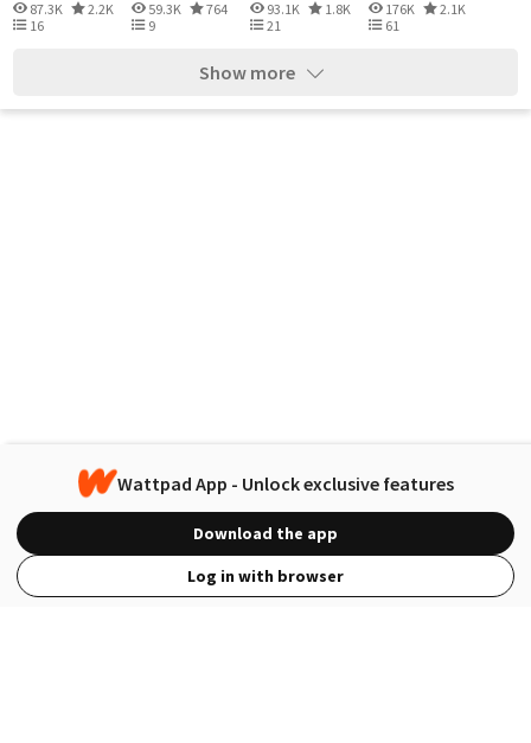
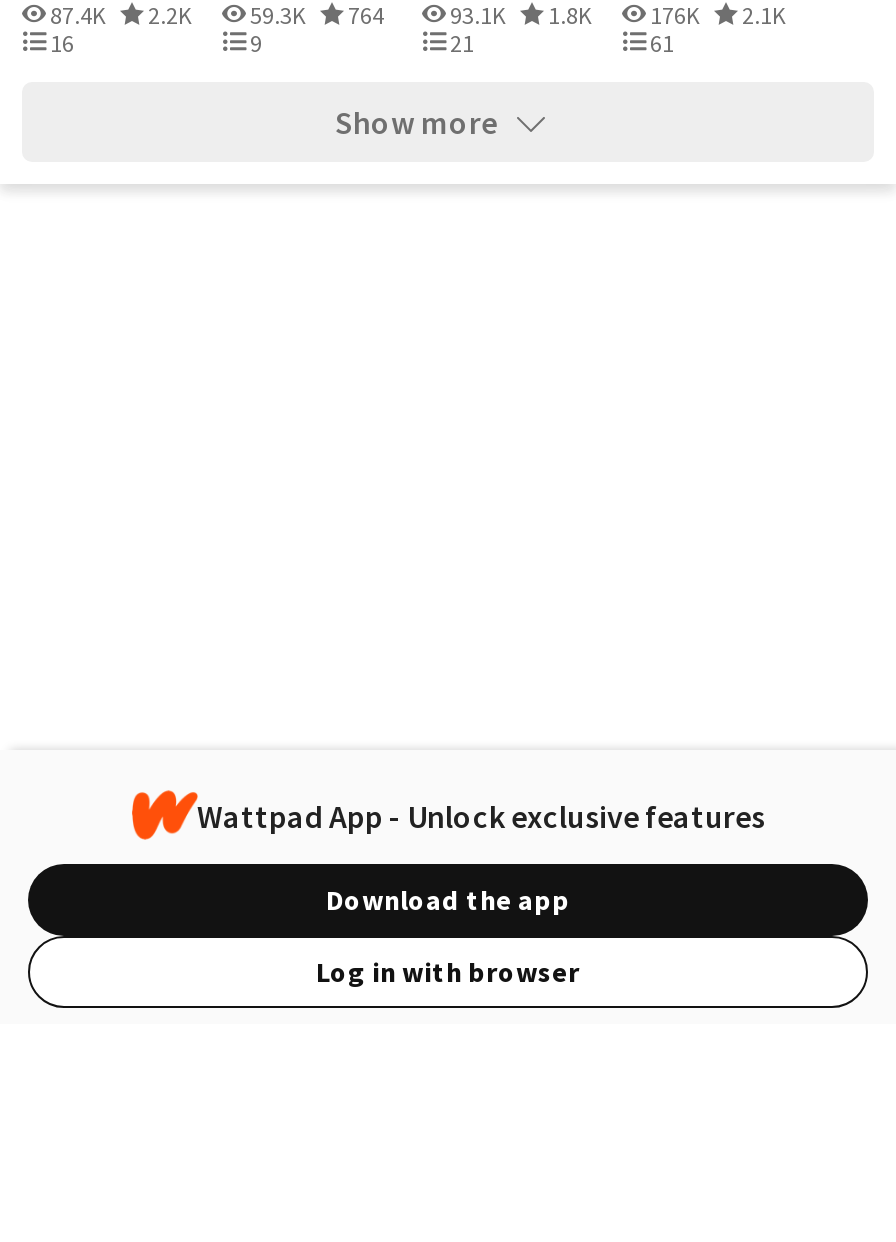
- 87.3K 2.2K 59.3K 764
+ 87.4K 2.2K 59.3K 764
